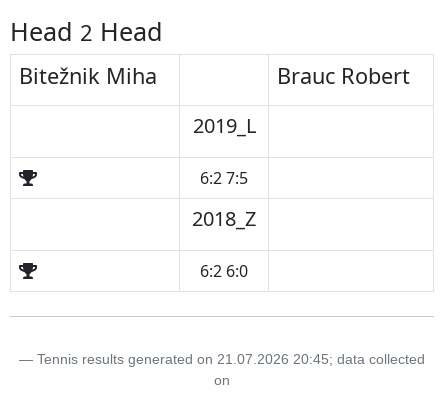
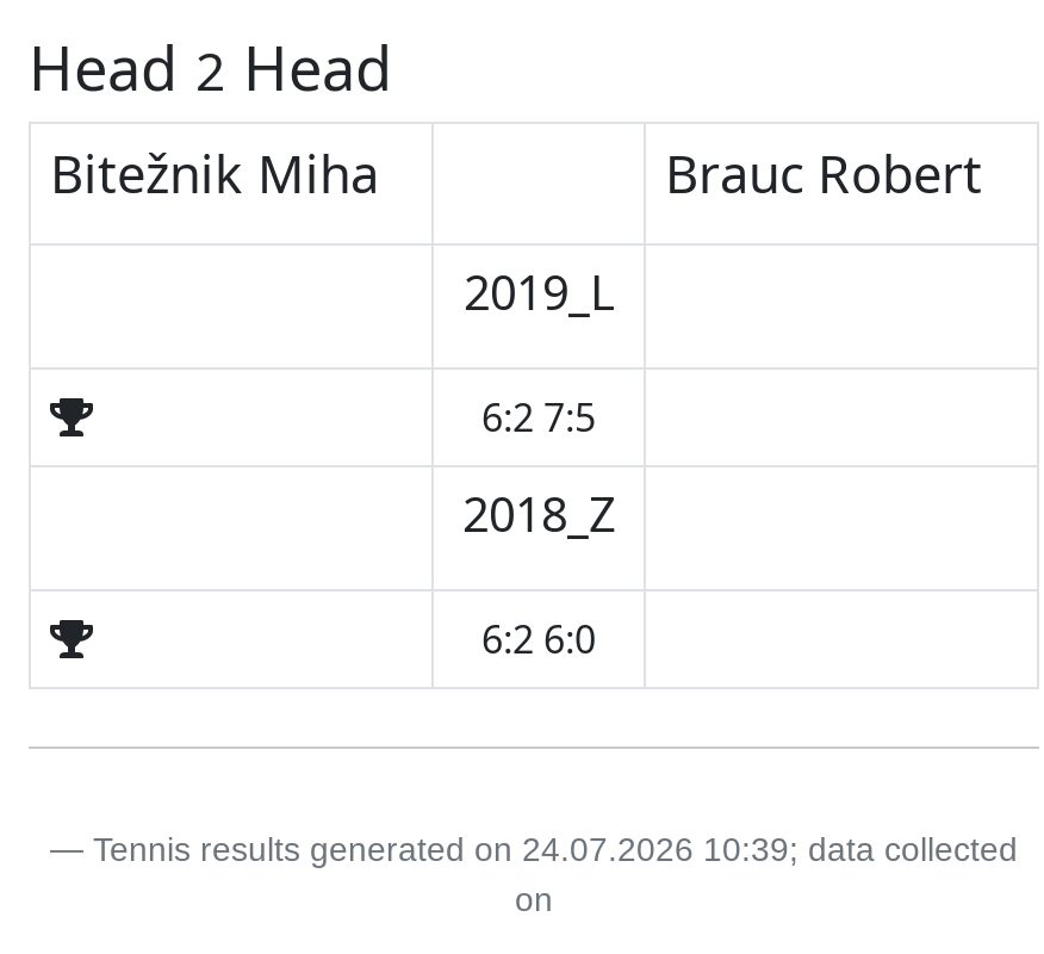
- Tennis results generated on 21.07.2026 20:45; data collected
+ Tennis results generated on 24.07.2026 10:39; data collected
